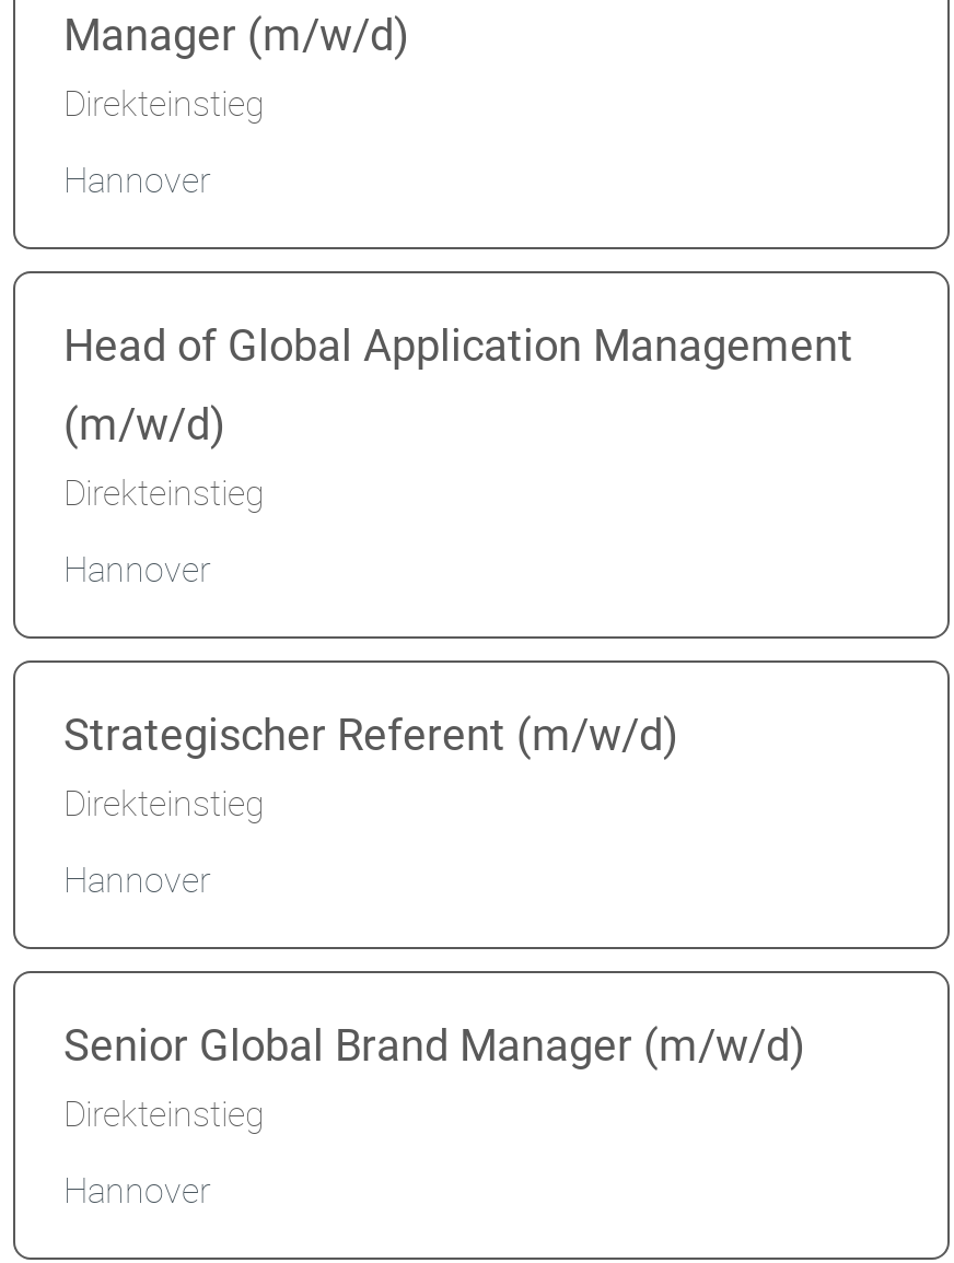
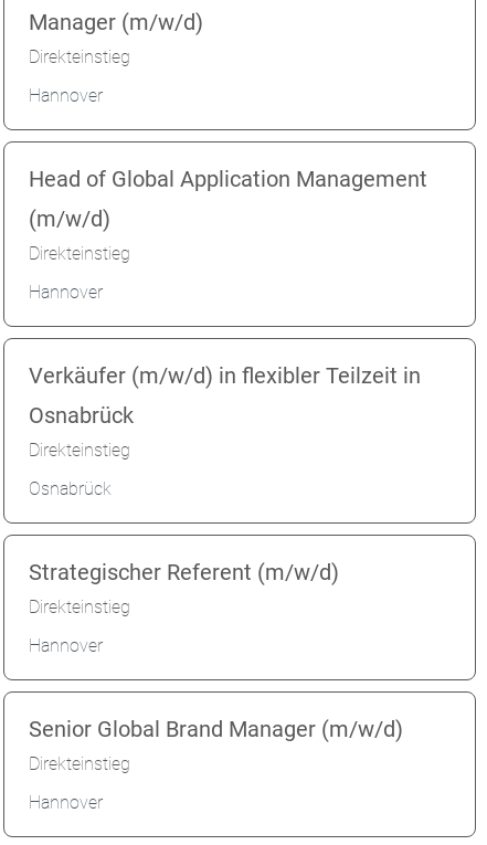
+ Verkäufer (m/w/d) in flexibler Teilzeit in
+ Osnabrück
+ Direkteinstieg
+ Osnabrück
